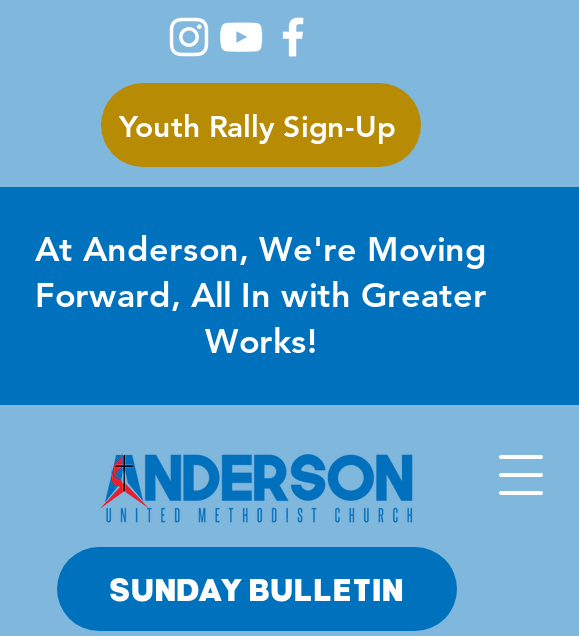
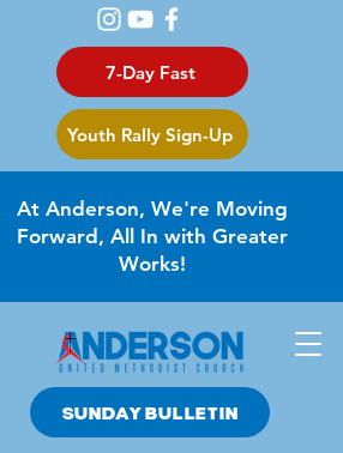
+ 7-Day Fast
